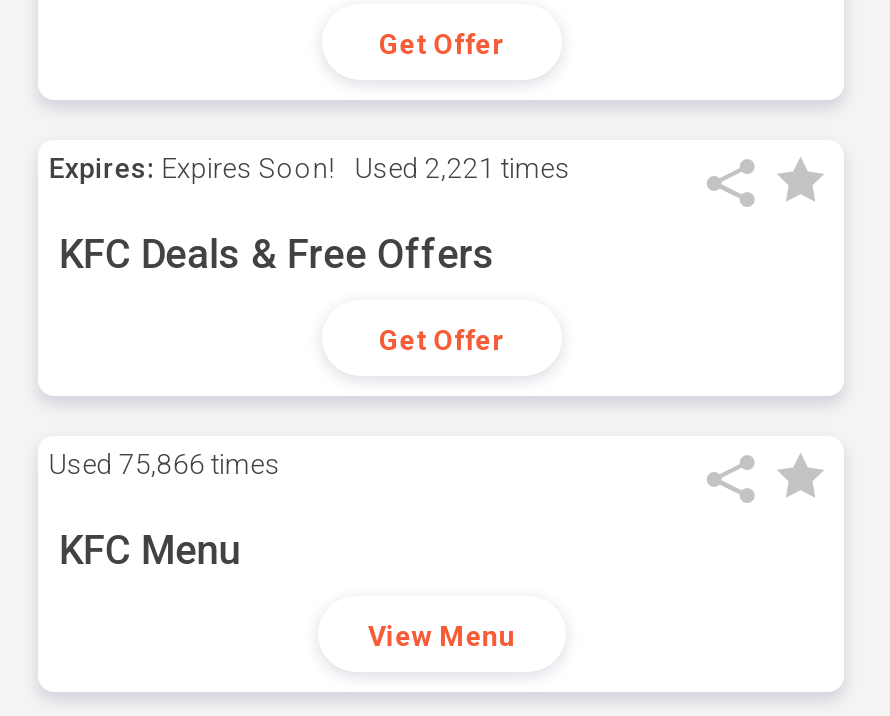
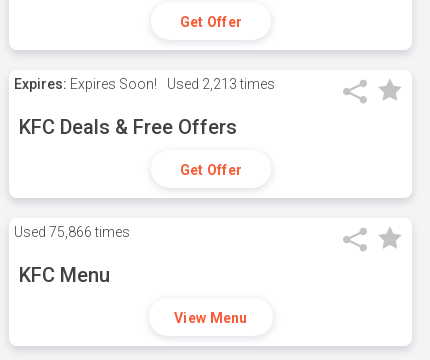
- Expires: Expires Soon! Used 2,221 times
+ Expires: Expires Soon! Used 2,213 times
